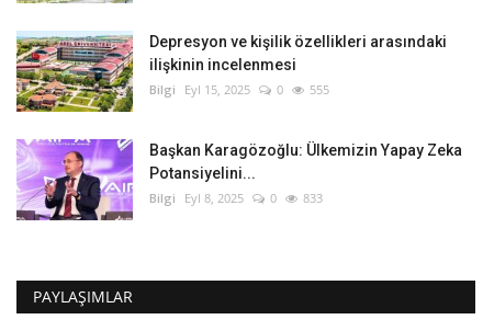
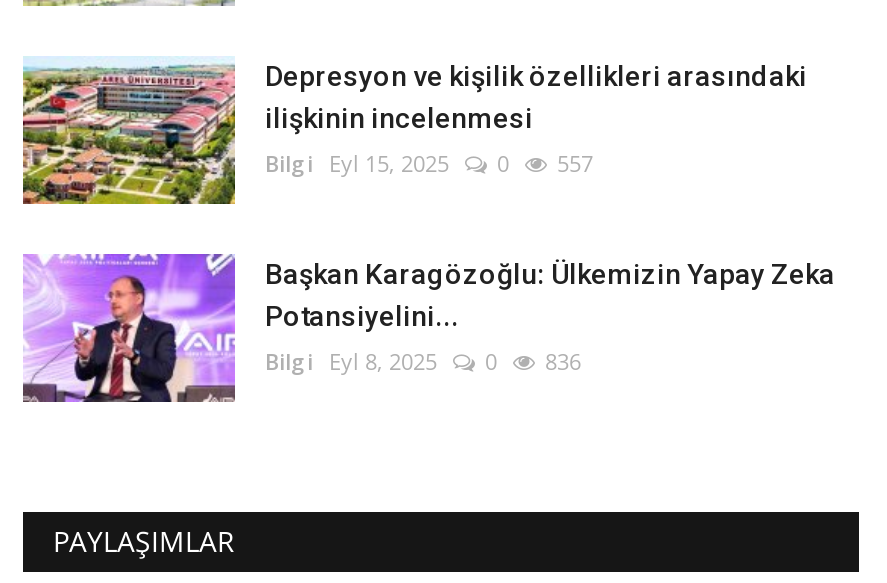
- Bilgi Eyl 15, 2025 0 555
+ Bilgi Eyl 15, 2025 0 557

- Bilgi Eyl 8, 2025 0 833
+ Bilgi Eyl 8, 2025 0 836
